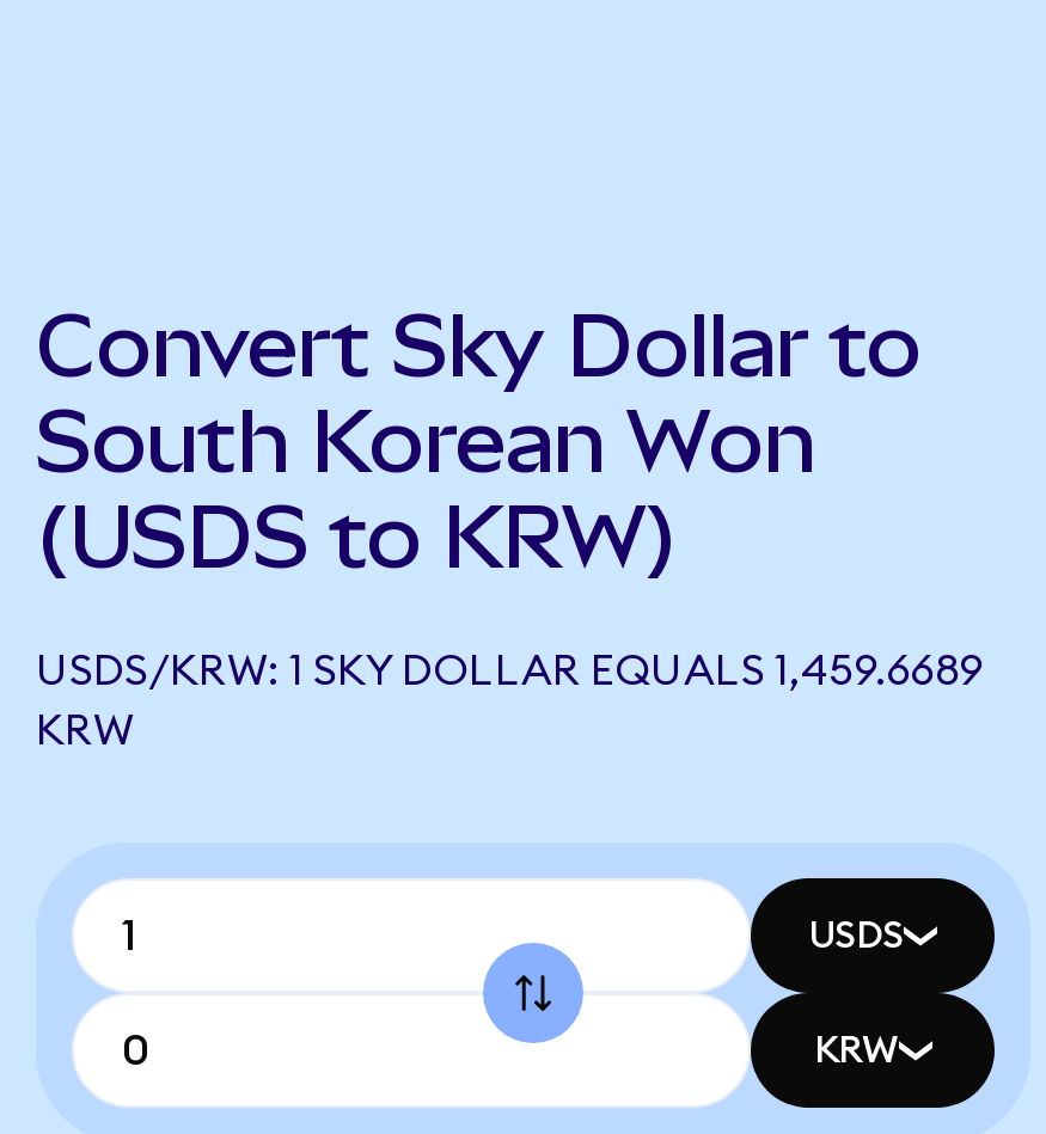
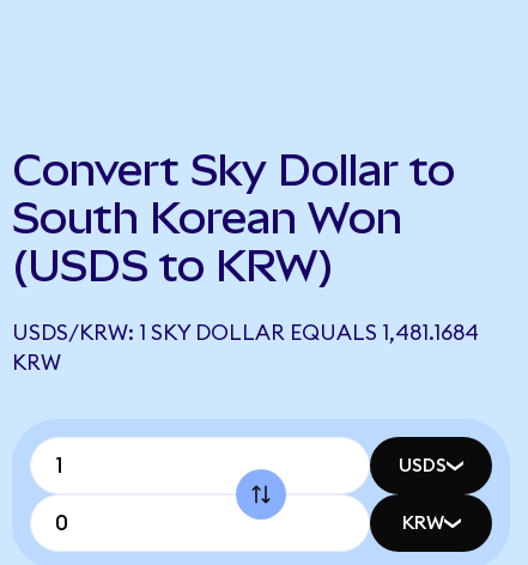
- USDS/KRW: 1 SKY DOLLAR EQUALS 1,459.6689
+ USDS/KRW: 1 SKY DOLLAR EQUALS 1,481.1684
